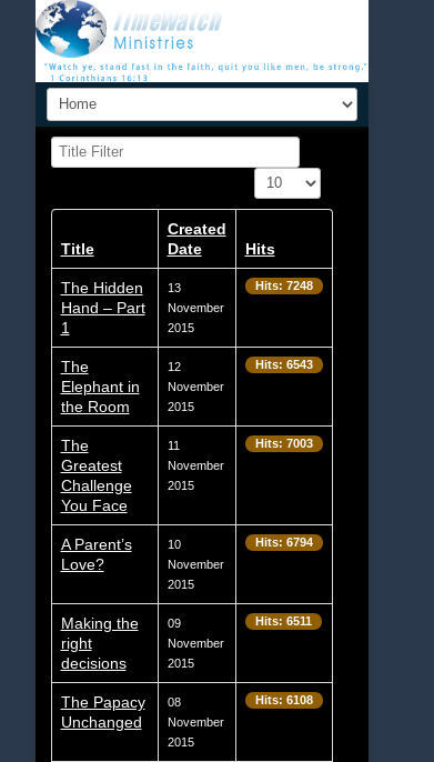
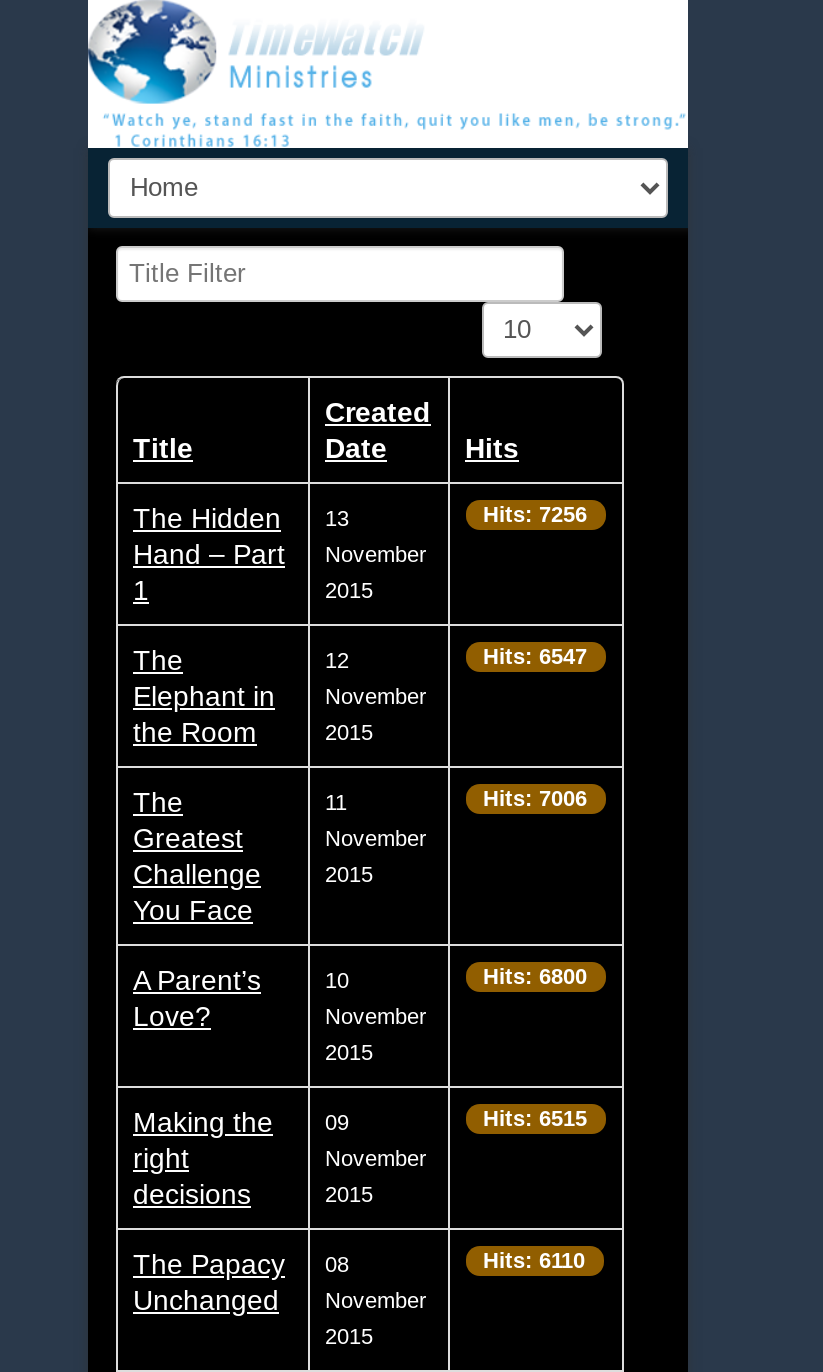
- Hits: 7248
+ Hits: 7256

- Hits: 6543
+ Hits: 6547

- Hits: 7003
+ Hits: 7006

- Hits: 6794
+ Hits: 6800

- Hits: 6511
+ Hits: 6515

- Hits: 6108
+ Hits: 6110
